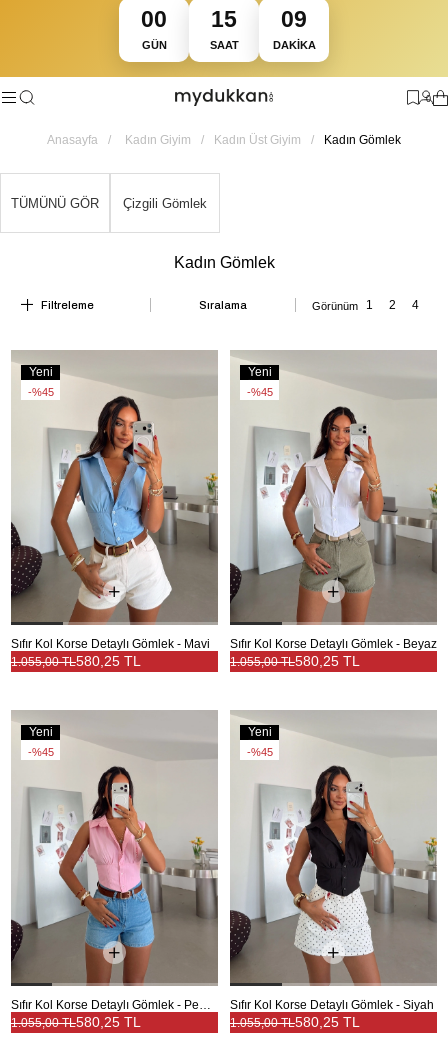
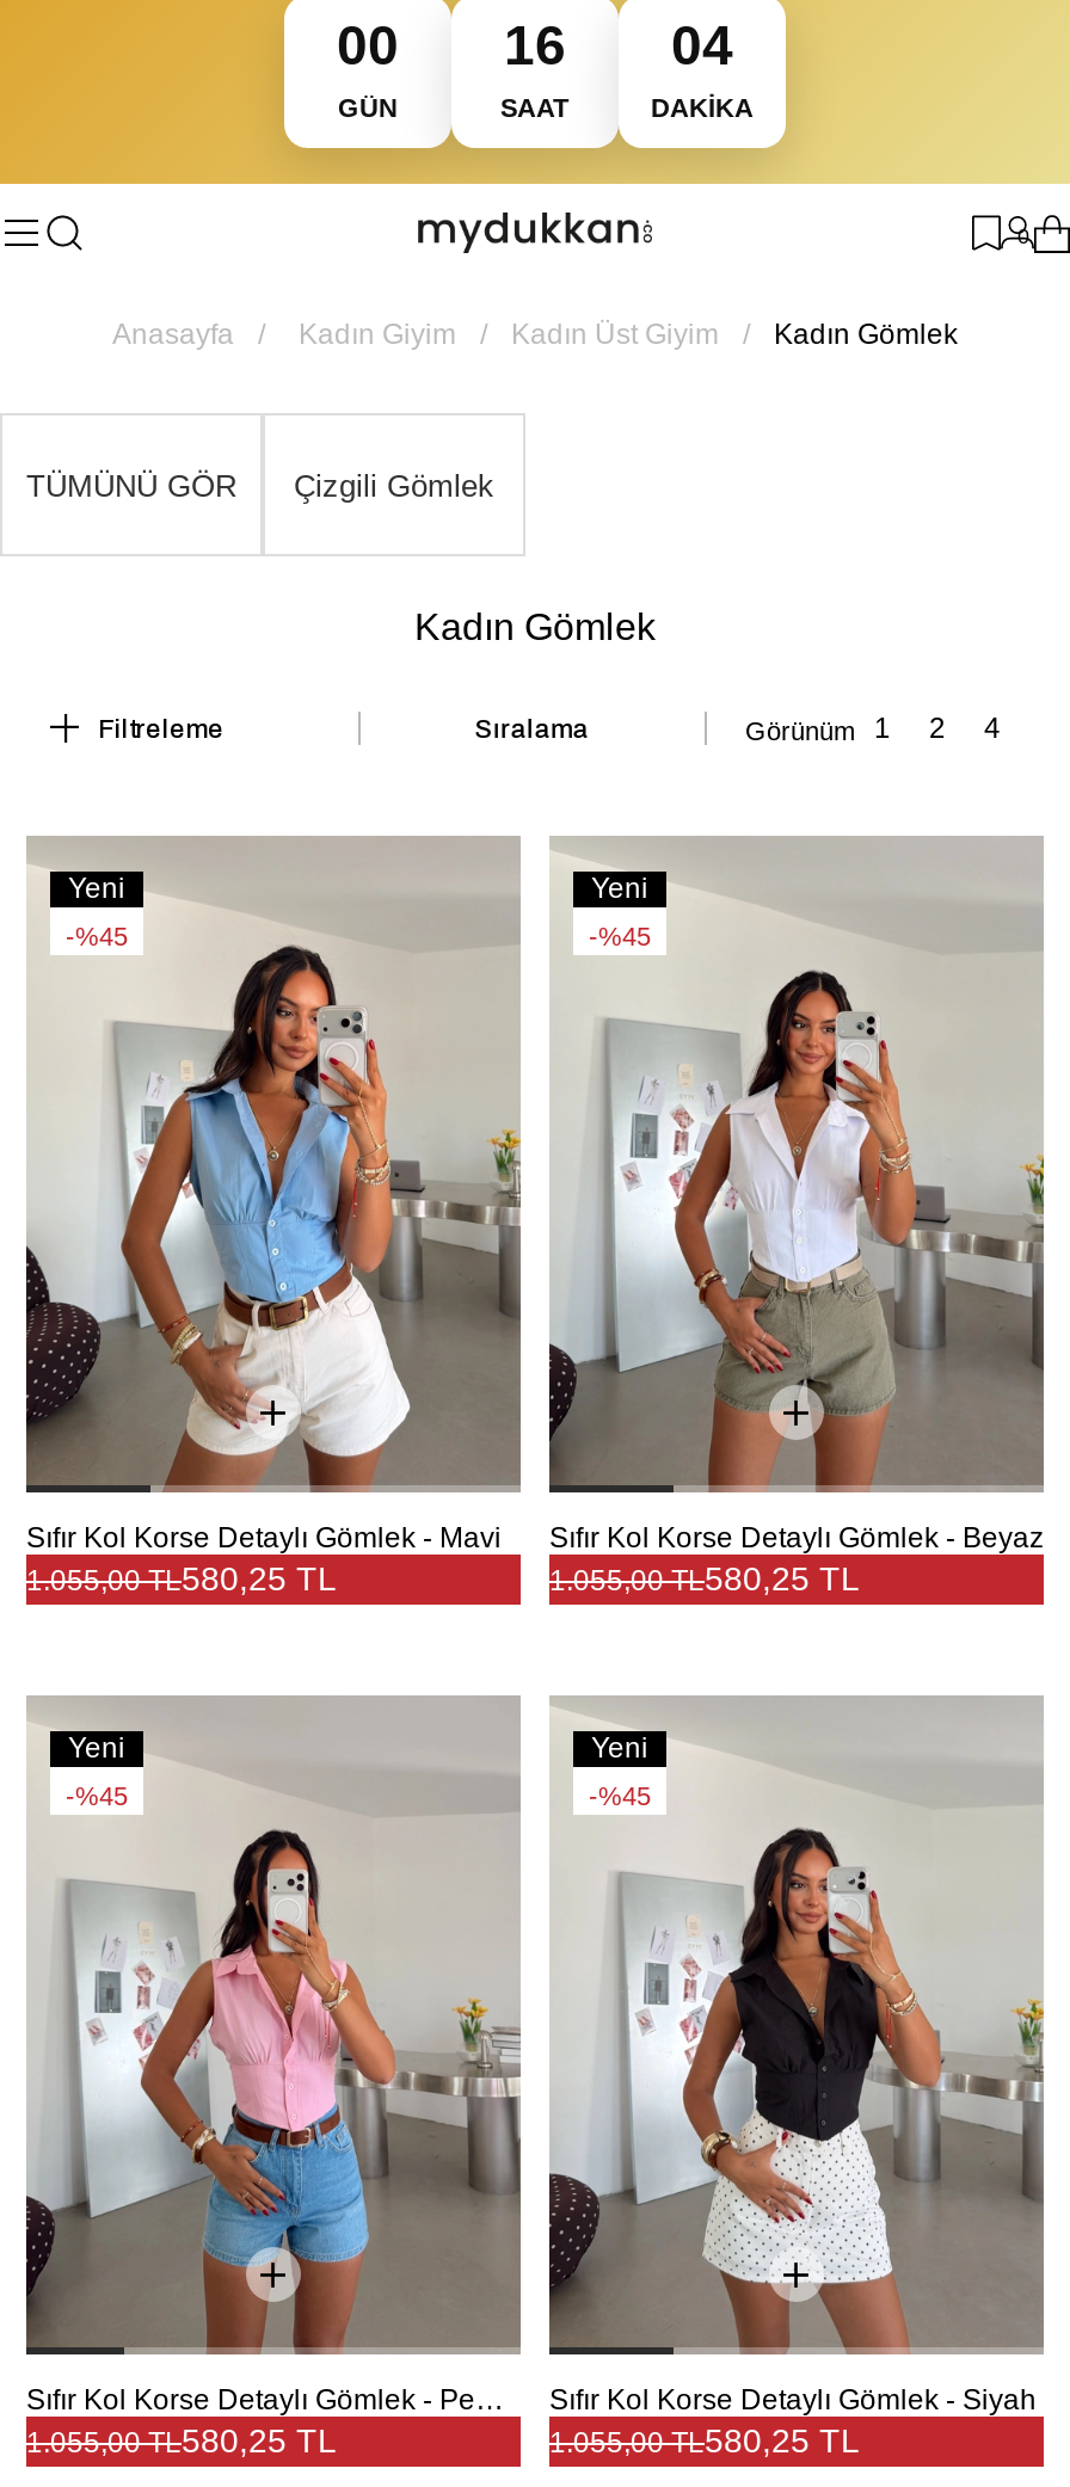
- 15
+ 16

- 09
+ 04
